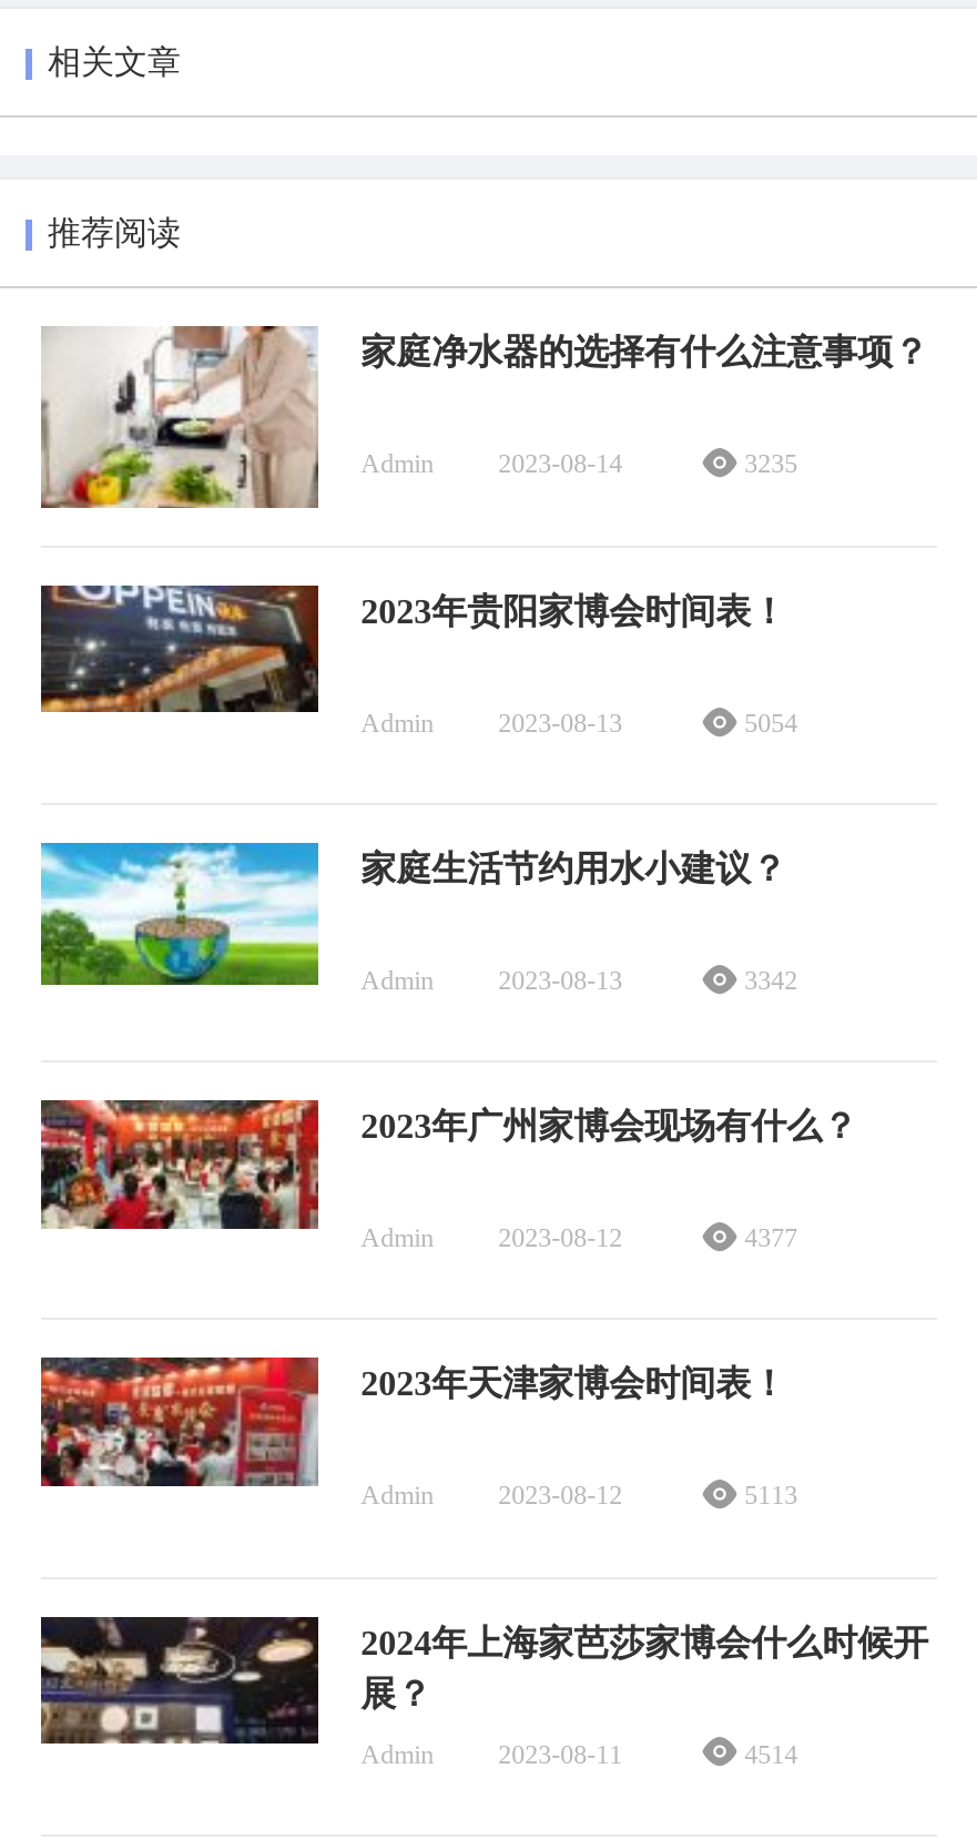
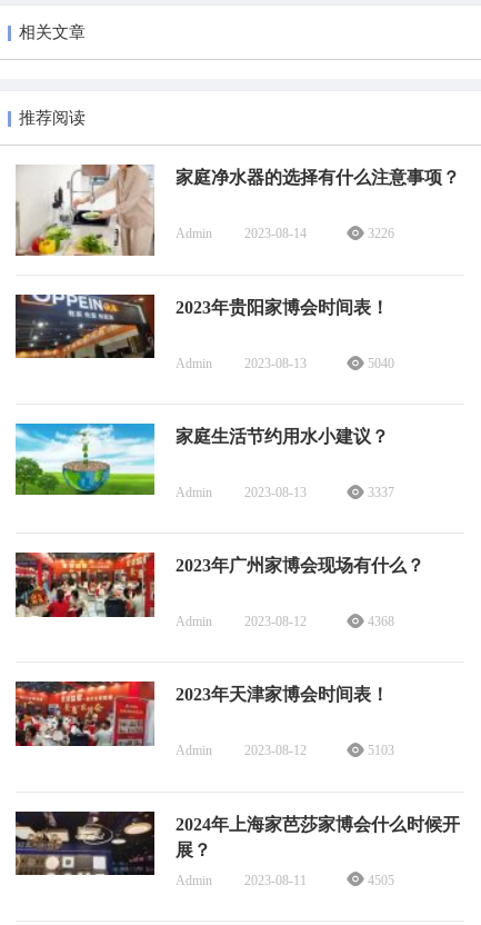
- 3235
+ 3226

- 5054
+ 5040

- 3342
+ 3337

- 4377
+ 4368

- 5113
+ 5103

- 4514
+ 4505
